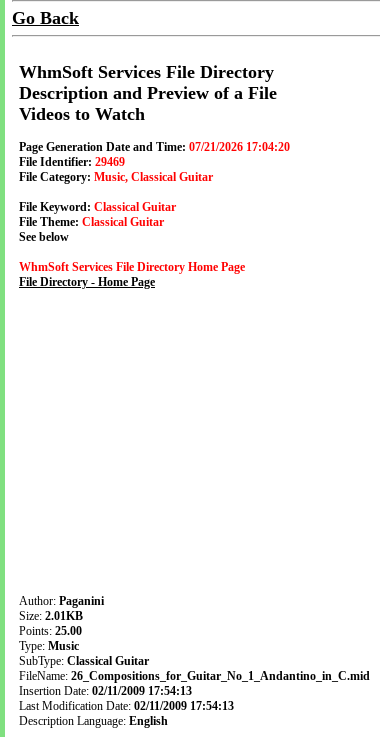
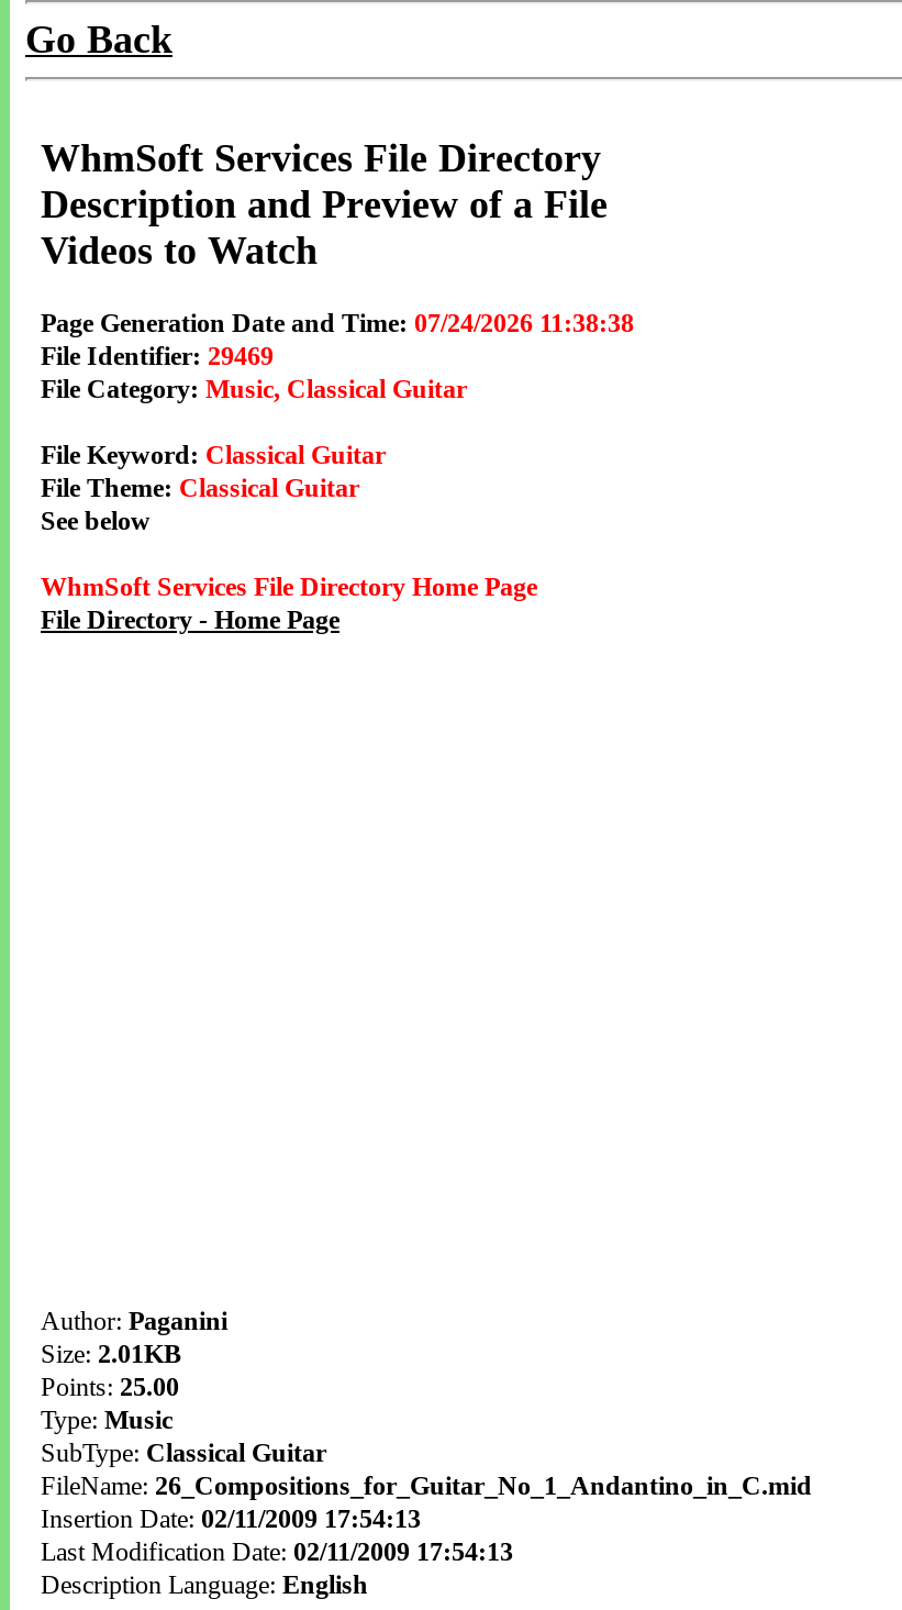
- Page Generation Date and Time: 07/21/2026 17:04:20
+ Page Generation Date and Time: 07/24/2026 11:38:38
